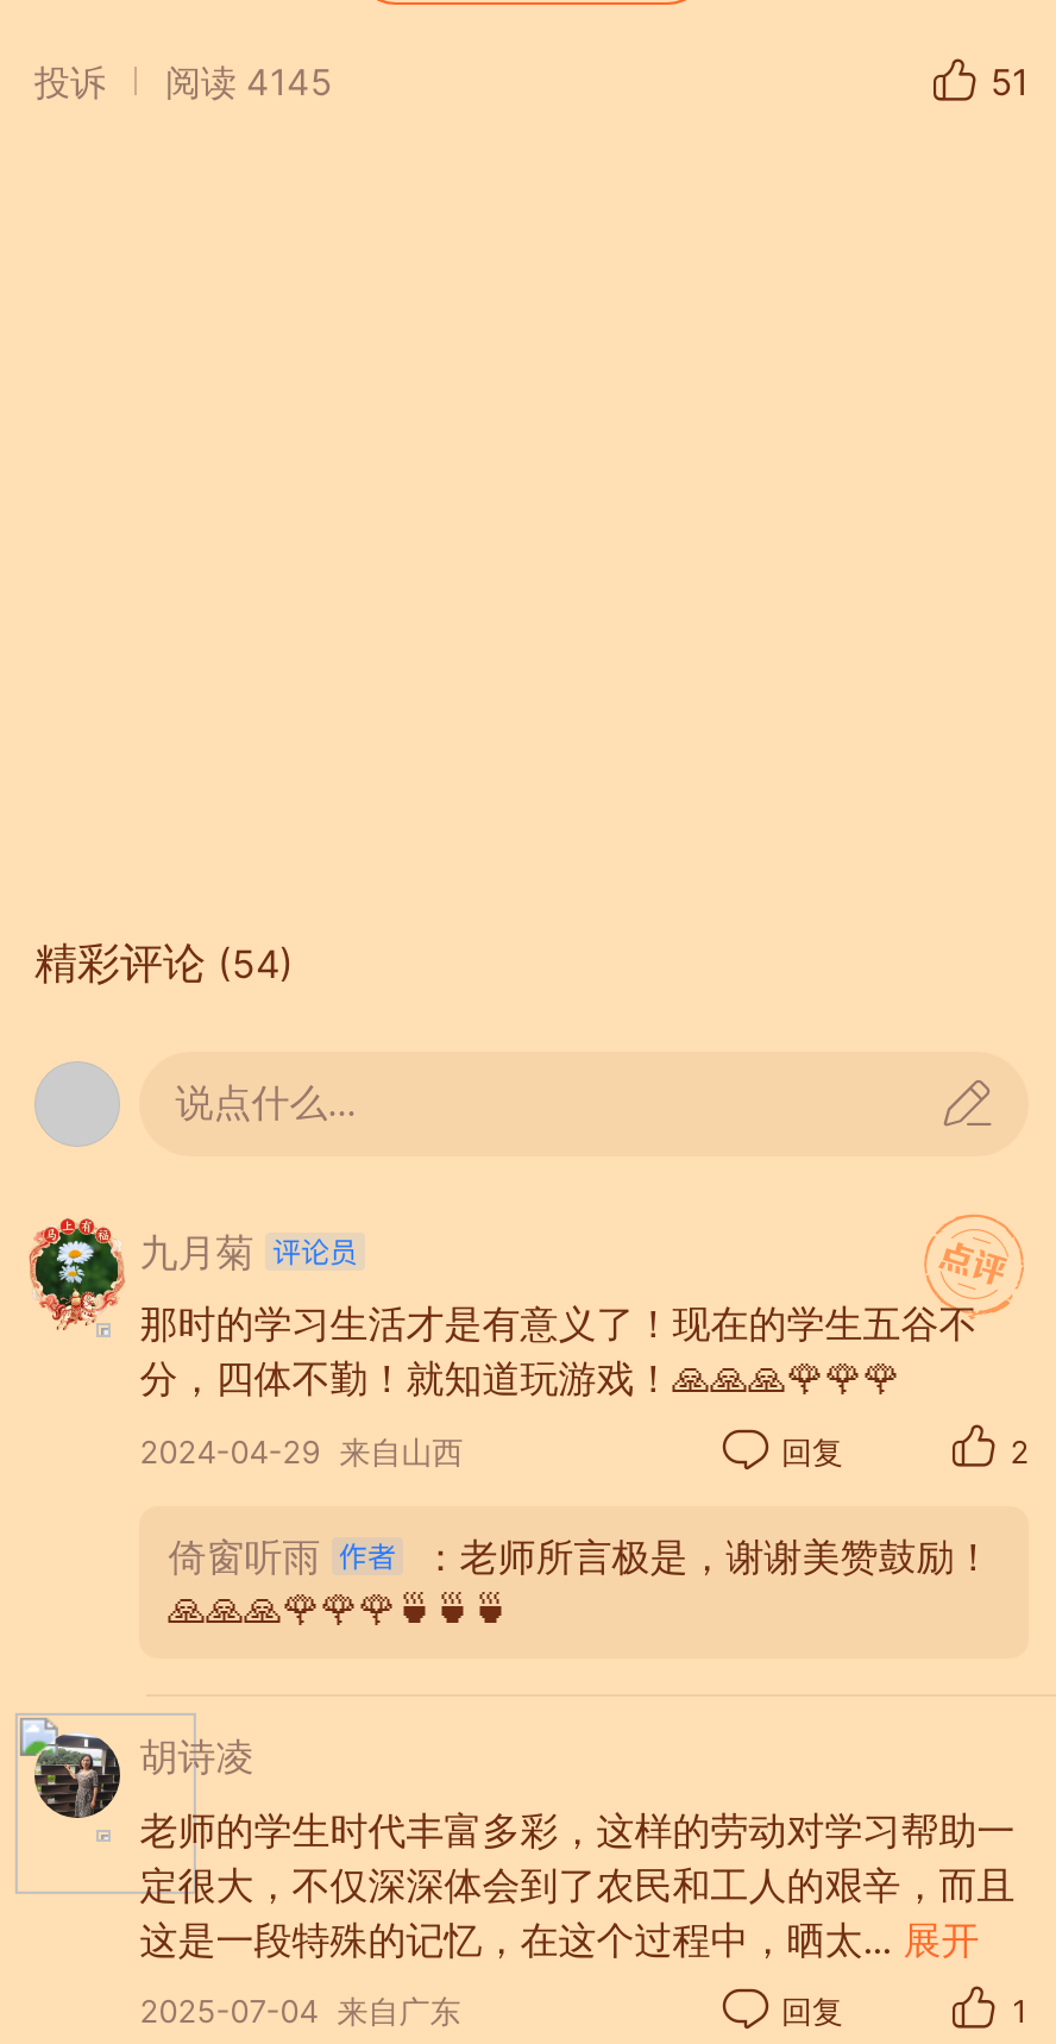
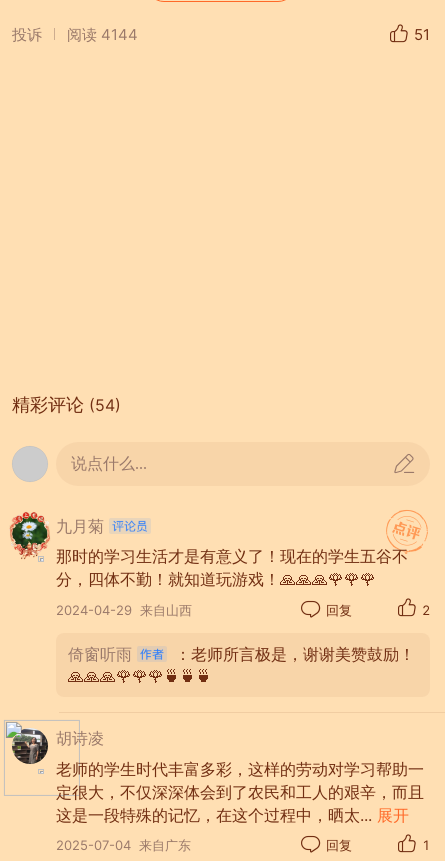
- 投诉 阅读 4145
+ 投诉 阅读 4144
